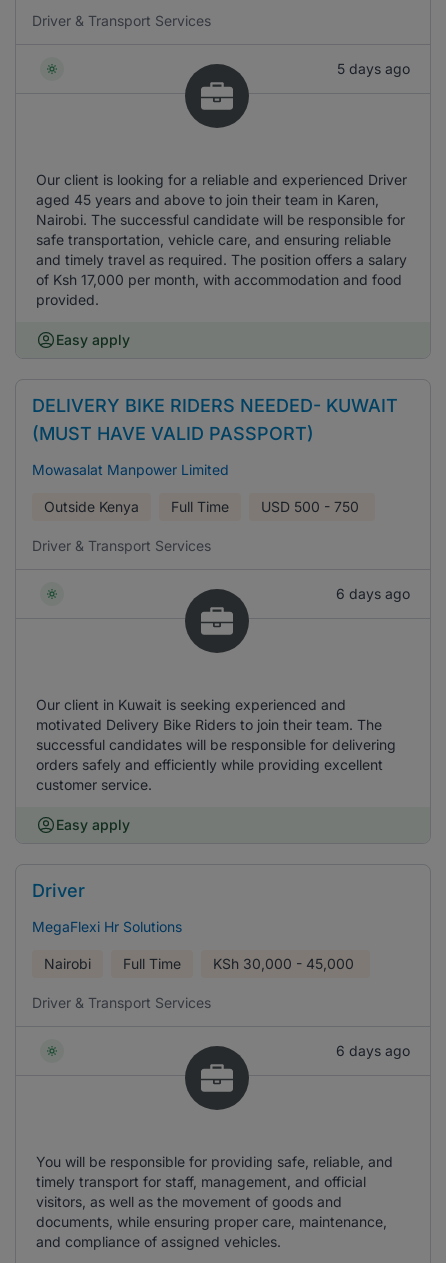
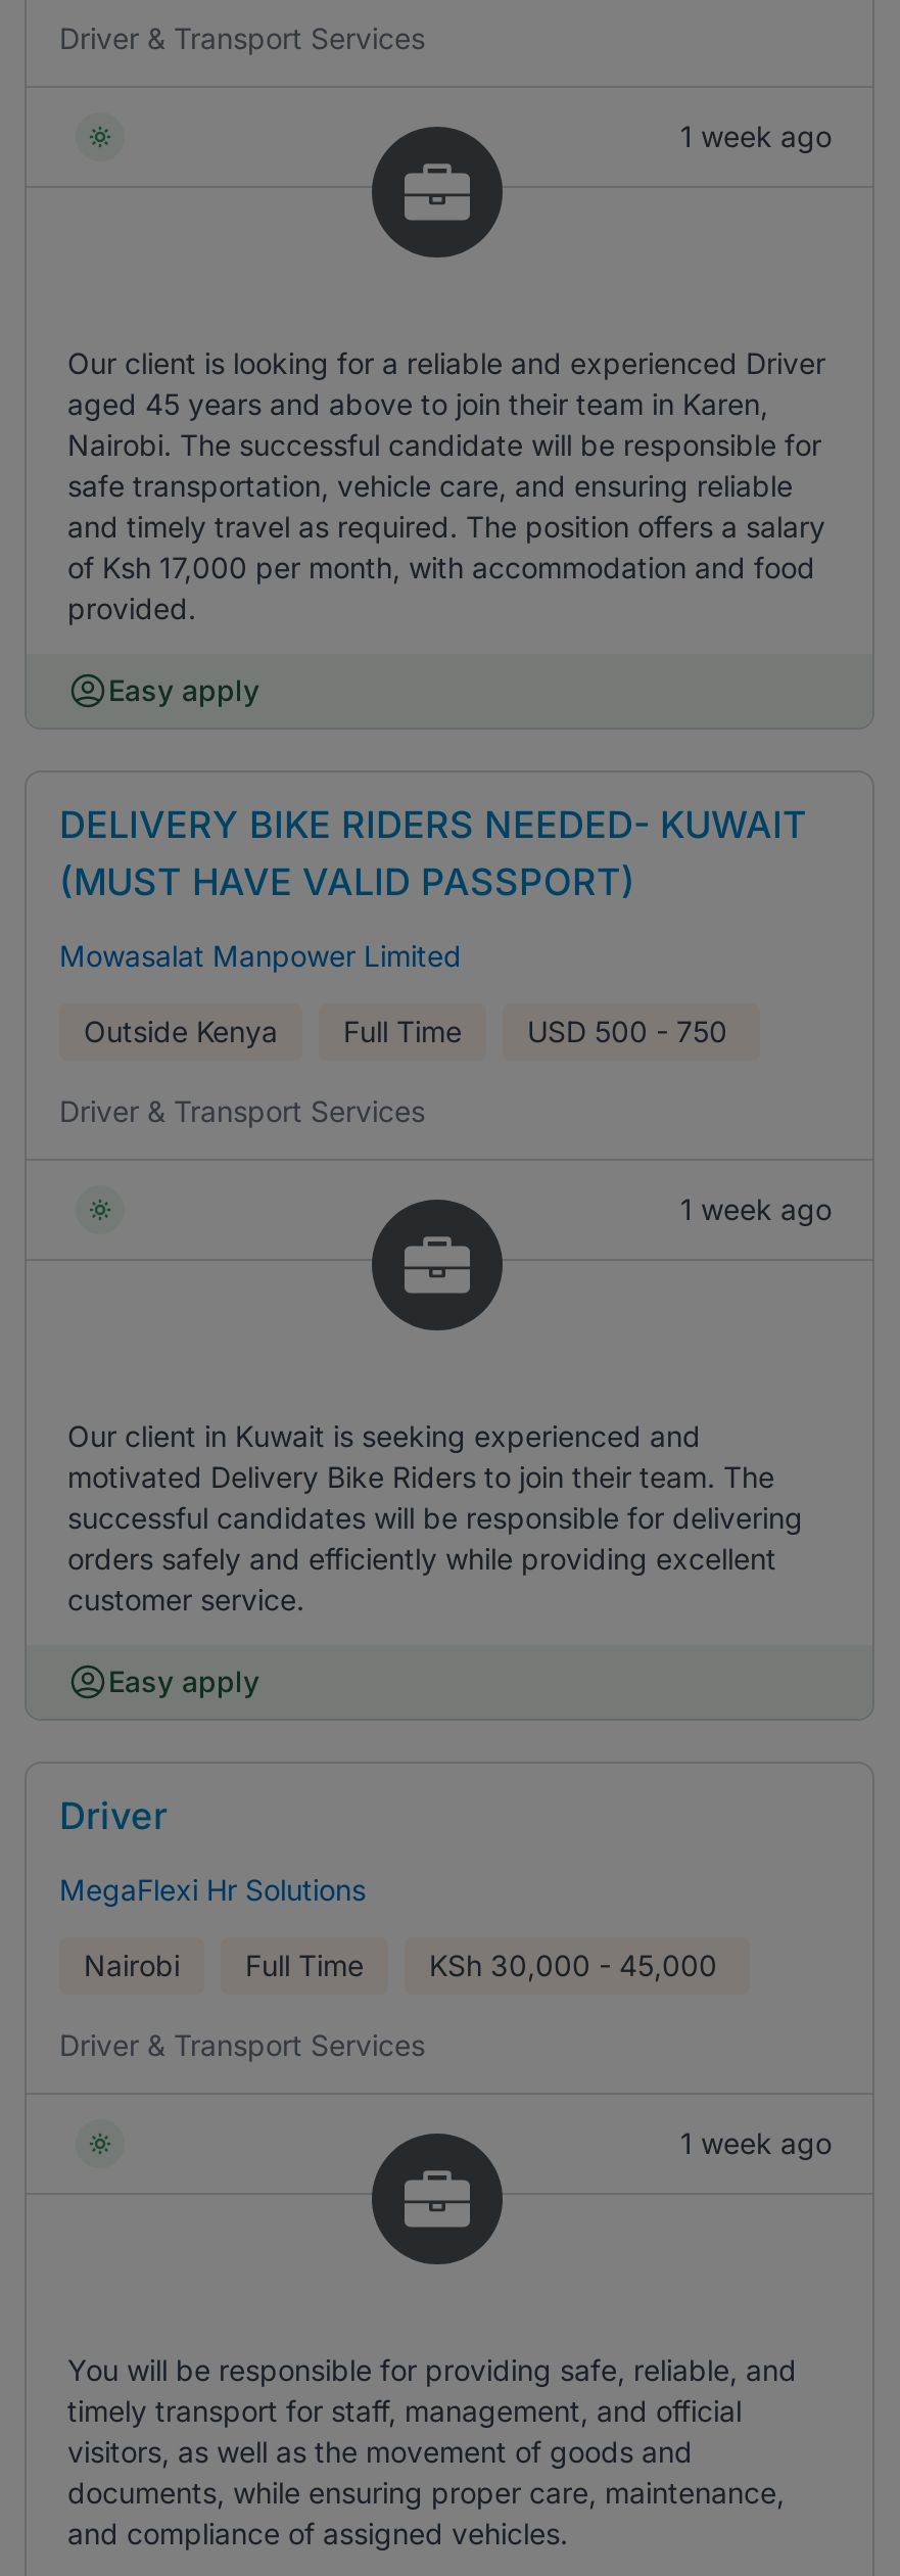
- 5 days ago
+ 1 week ago

- 6 days ago
+ 1 week ago

- 6 days ago
+ 1 week ago
